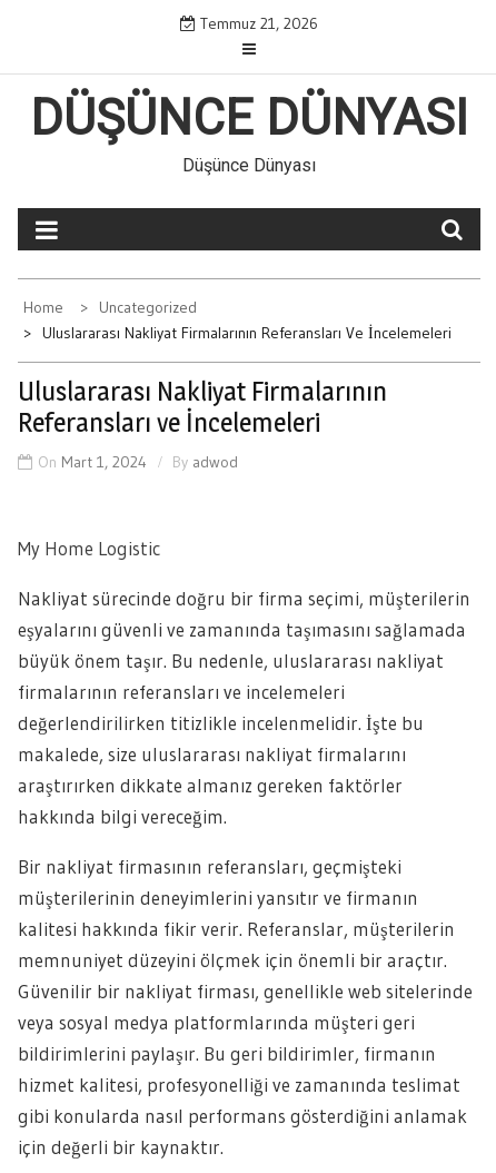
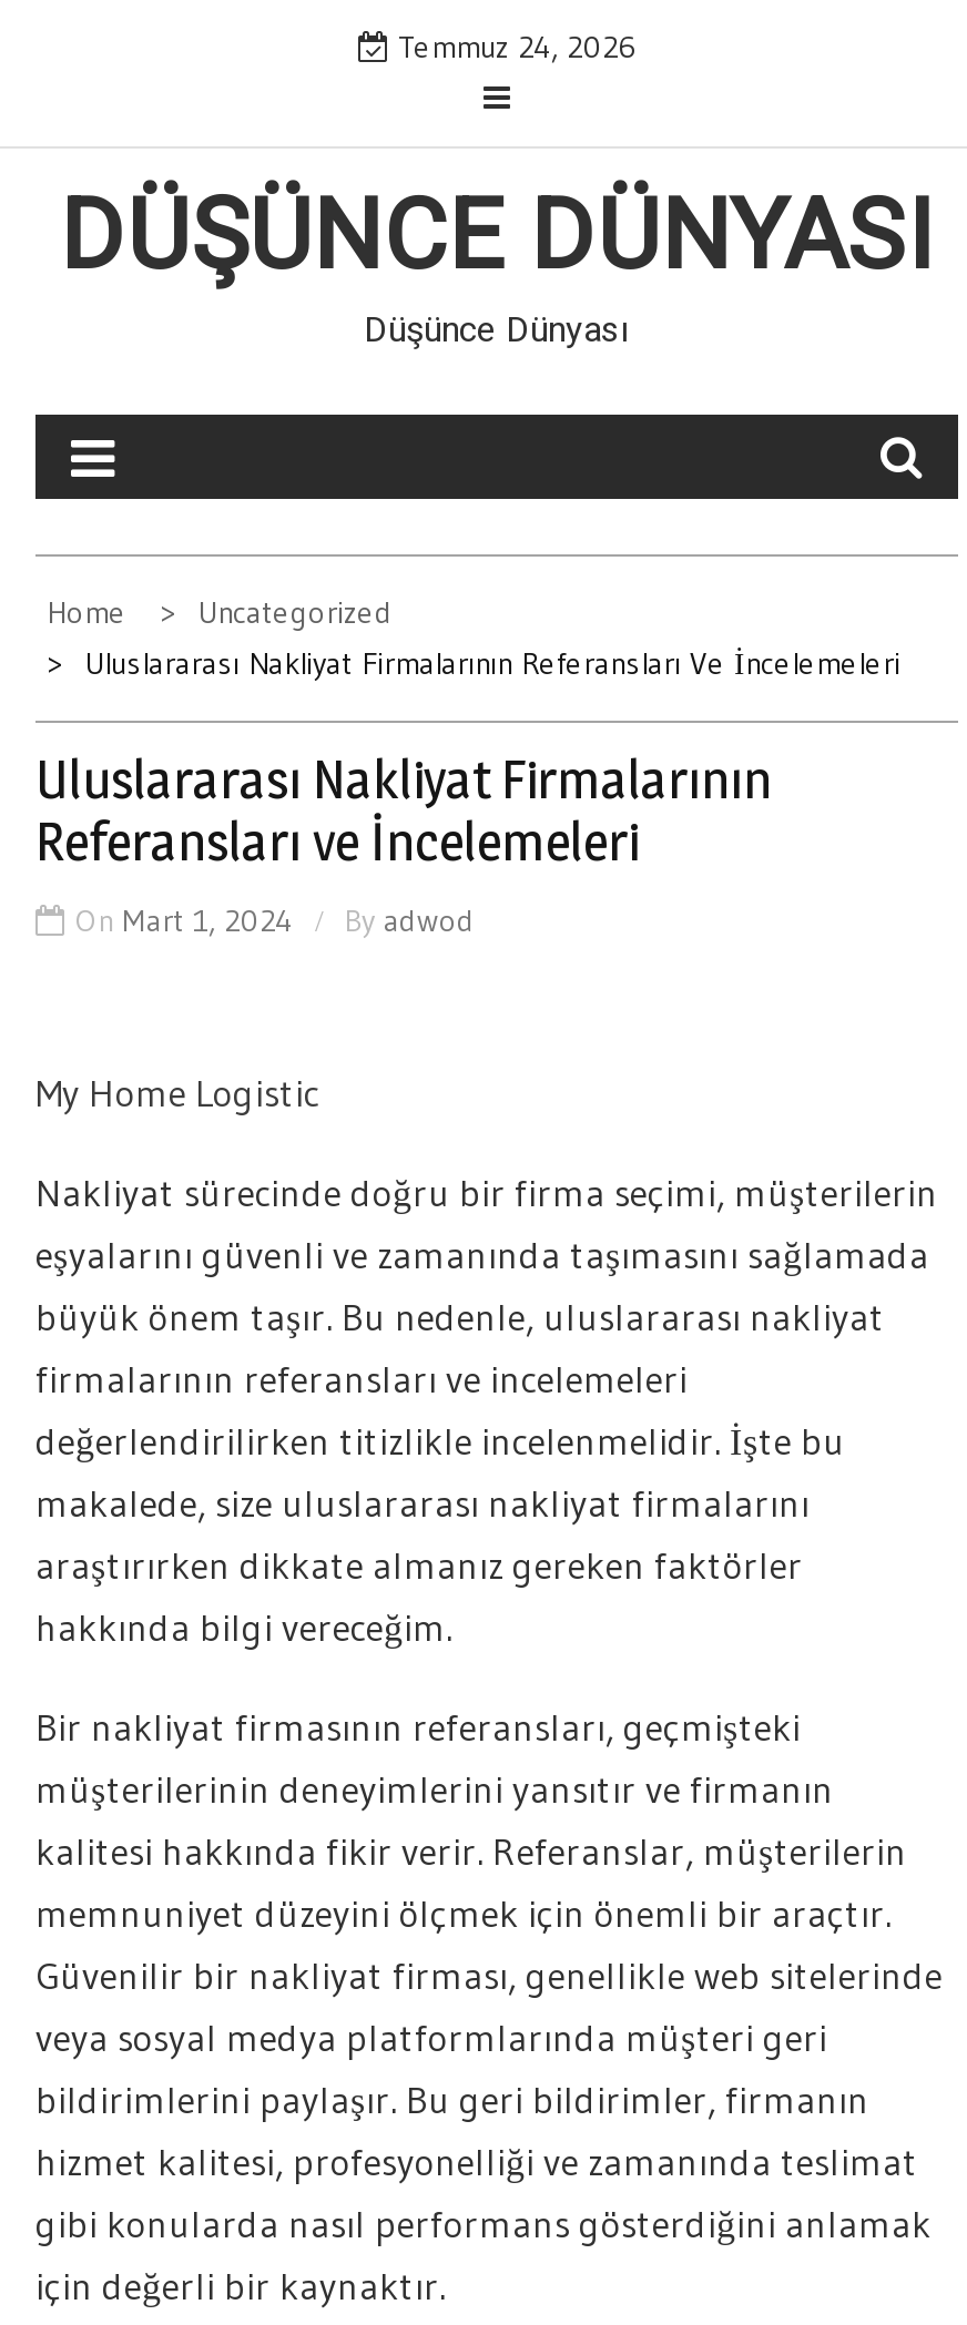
- Temmuz 21, 2026
+ Temmuz 24, 2026
